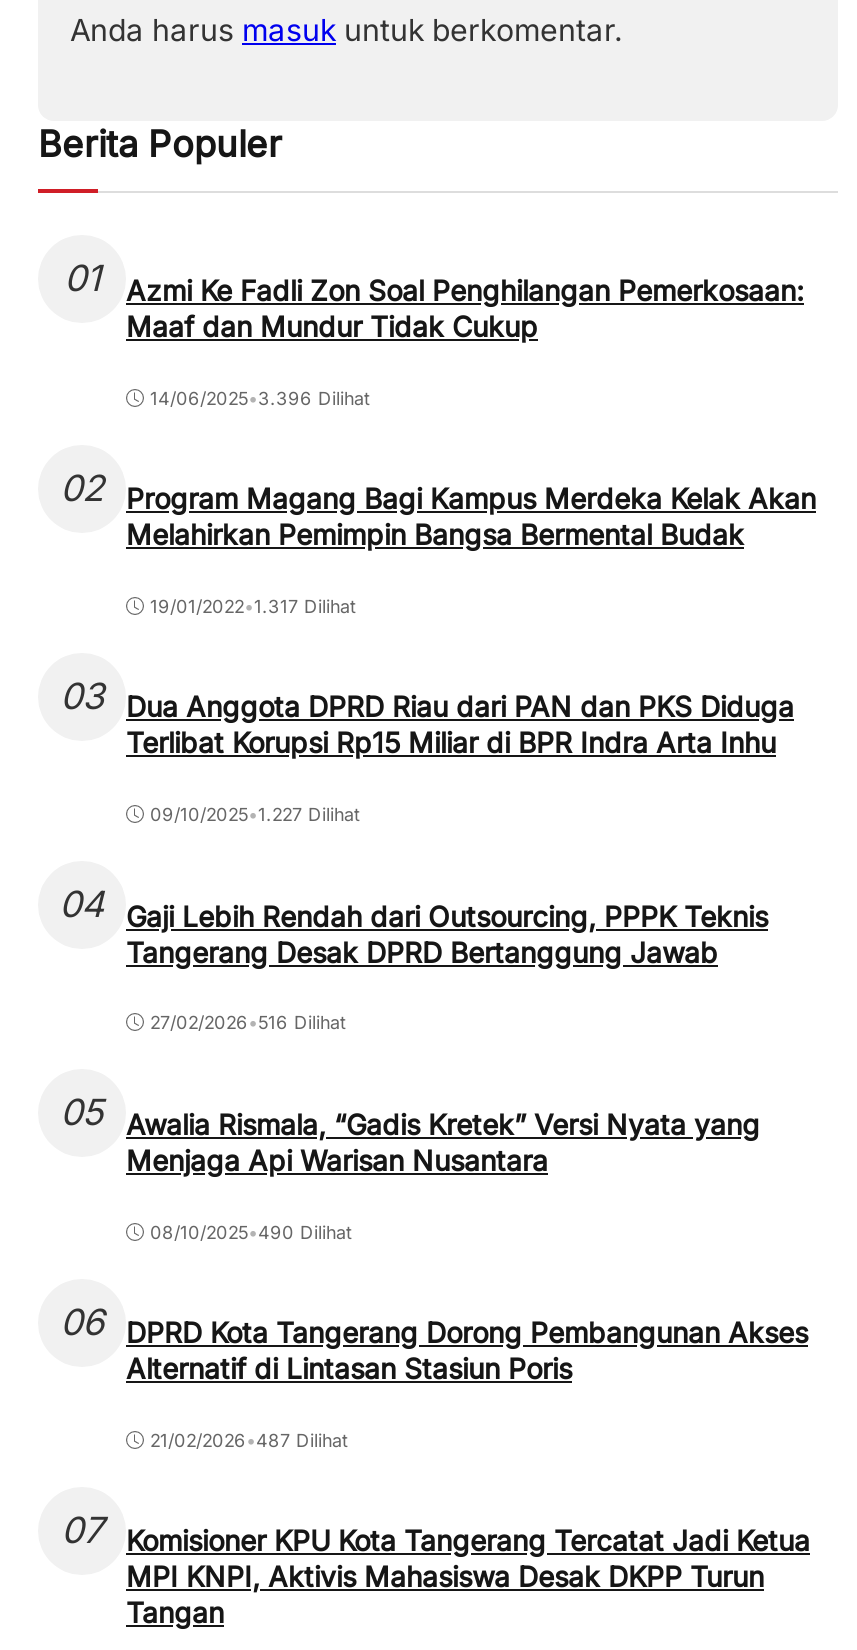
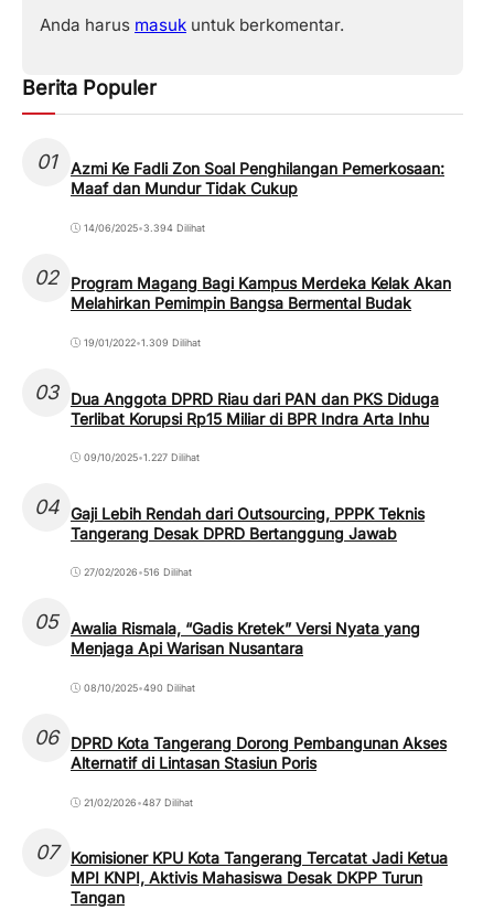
- 14/06/2025•3.396 Dilihat
+ 14/06/2025•3.394 Dilihat

- 19/01/2022•1.317 Dilihat
+ 19/01/2022•1.309 Dilihat
